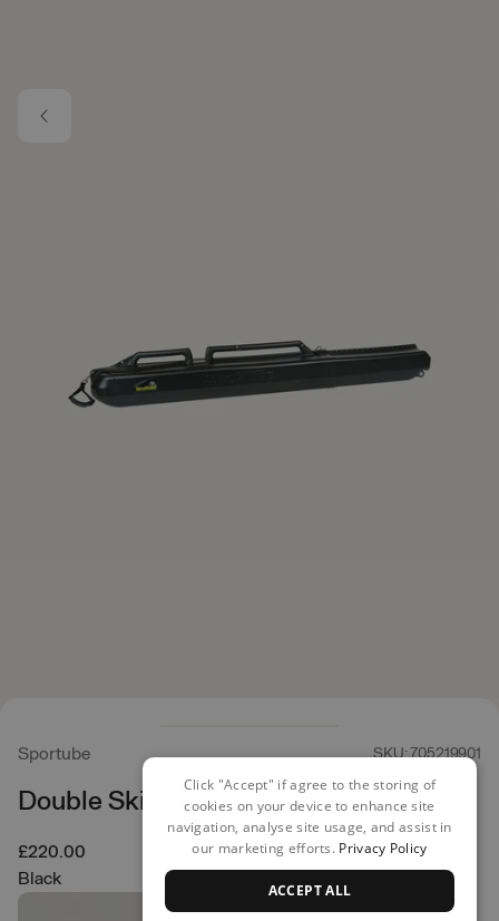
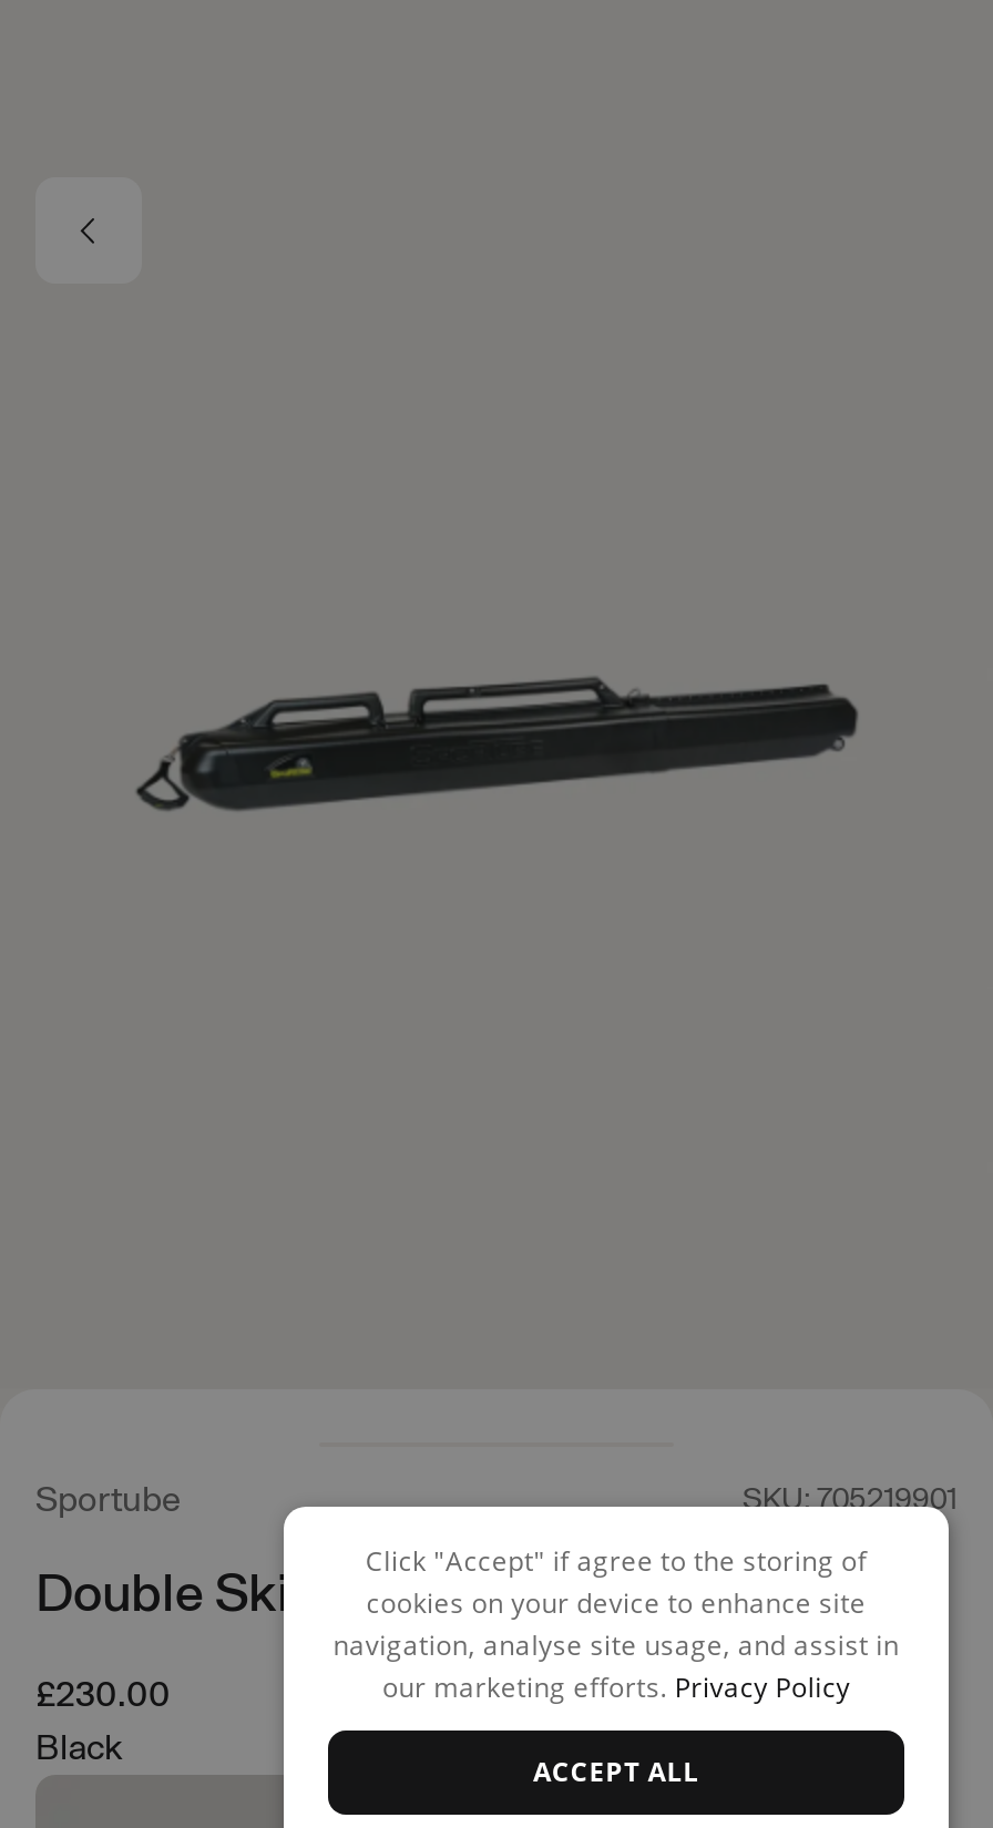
- £220.00
+ £230.00
